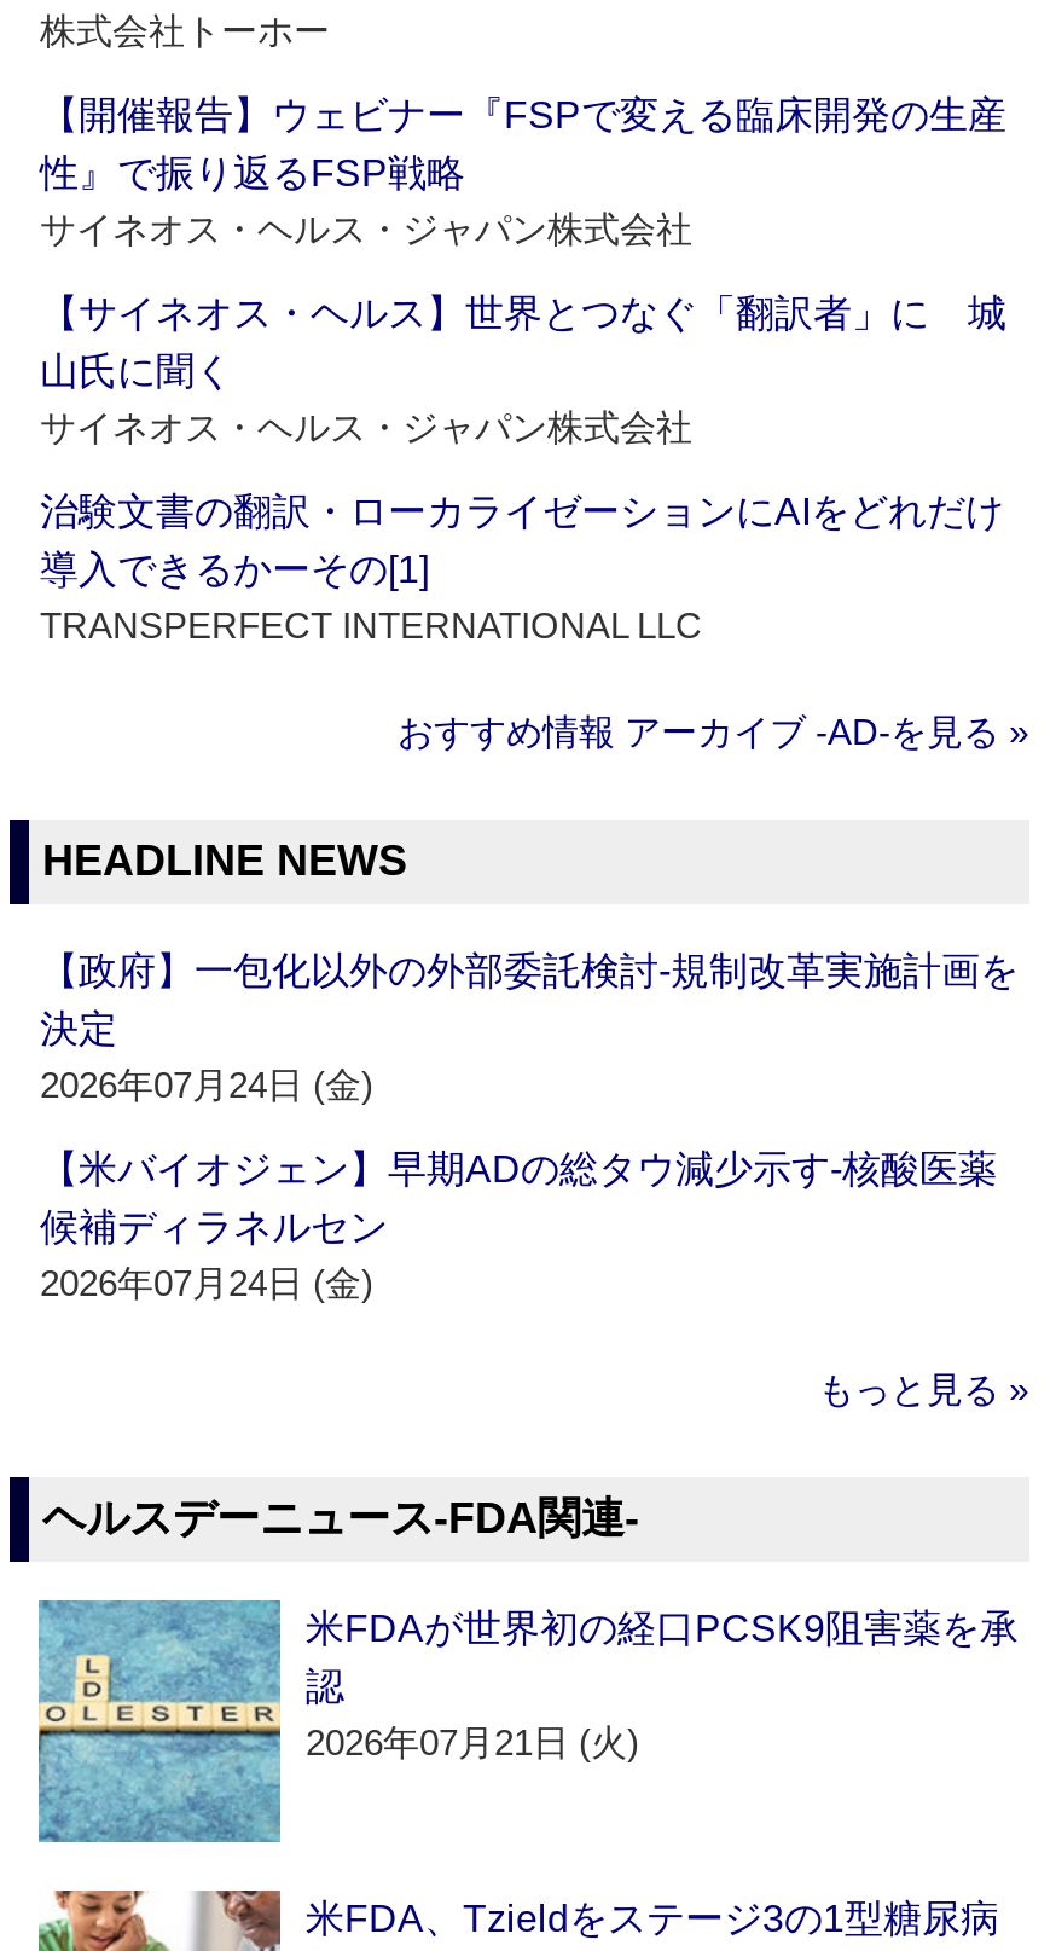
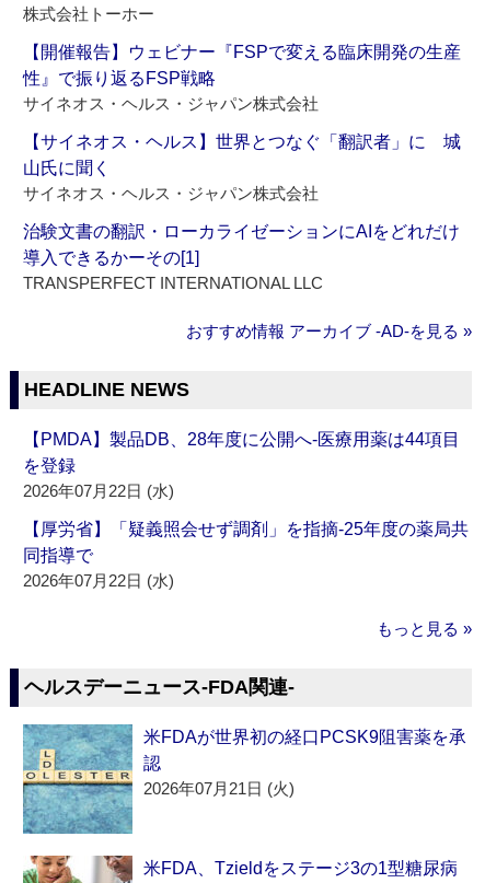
- 【政府】一包化以外の外部委託検討‐規制改革実施計画を
- 決定
- 2026年07月24日 (金)
+ 【PMDA】製品DB、28年度に公開へ‐医療用薬は44項目
+ を登録
+ 2026年07月22日 (水)

- 【米バイオジェン】早期ADの総タウ減少示す‐核酸医薬
- 候補ディラネルセン
- 2026年07月24日 (金)
+ 【厚労省】「疑義照会せず調剤」を指摘‐25年度の薬局共
+ 同指導で
+ 2026年07月22日 (水)
